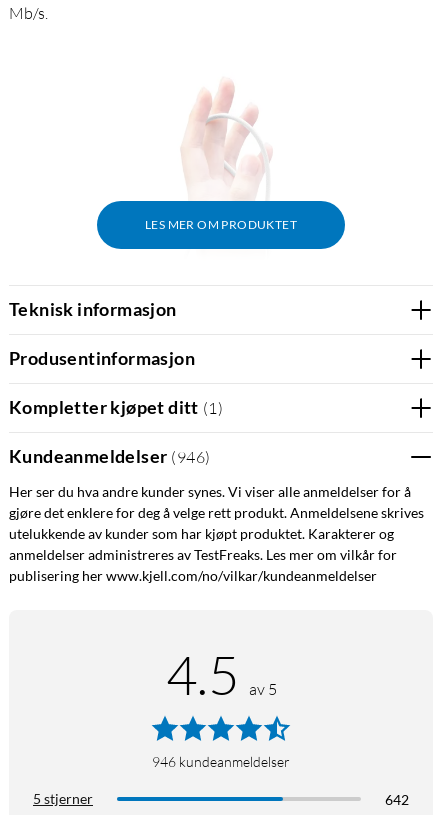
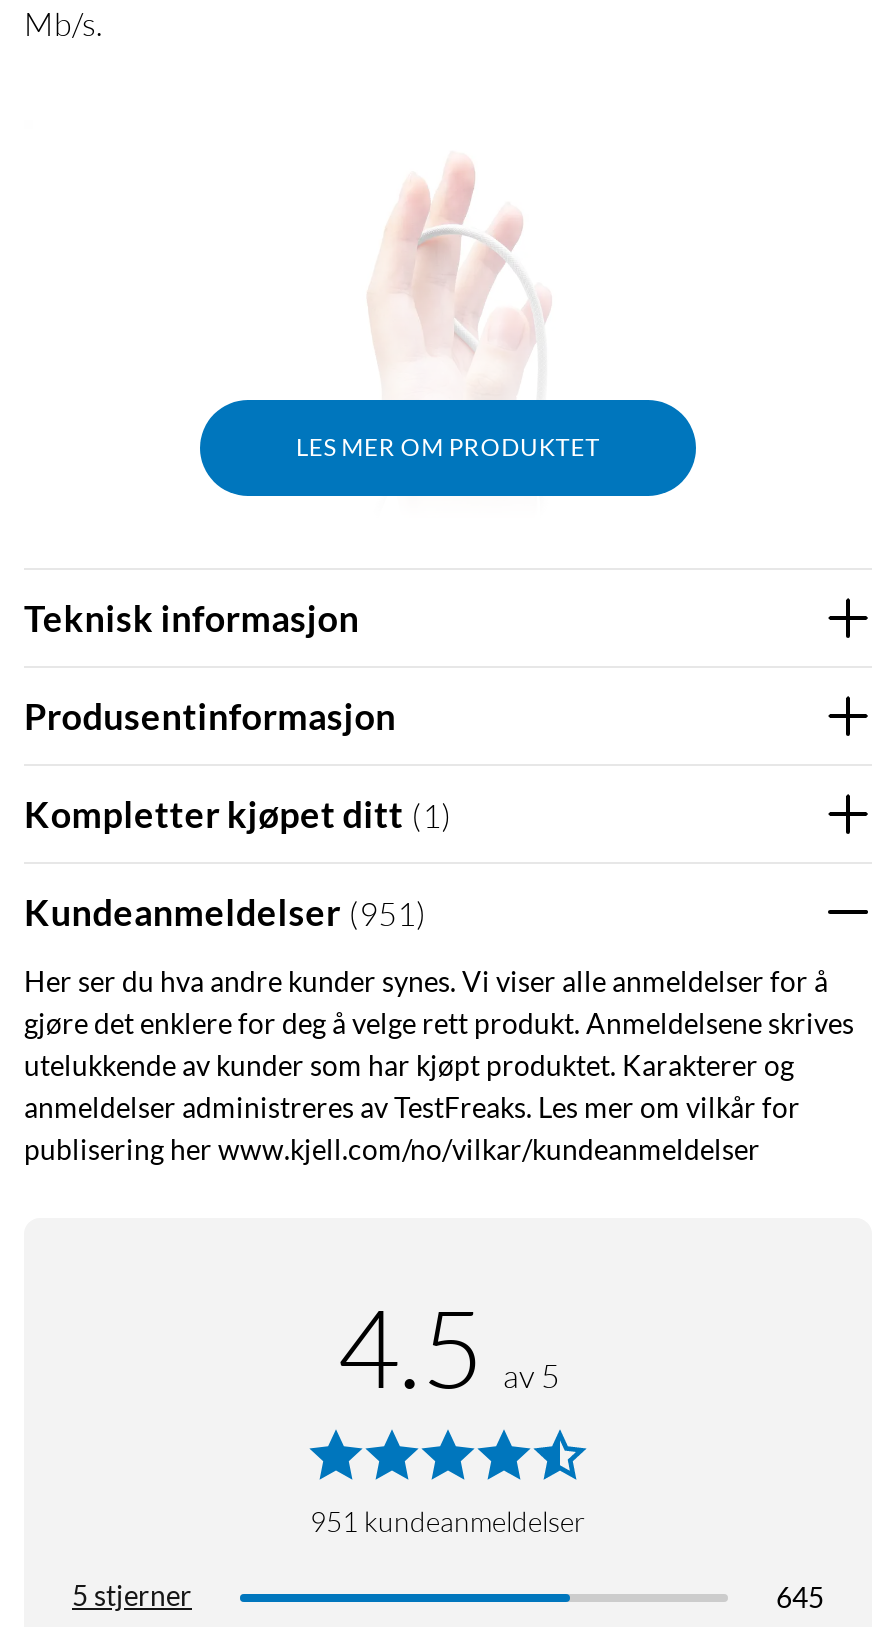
- Kundeanmeldelser (946)
+ Kundeanmeldelser (951)

- 946 kundeanmeldelser
+ 951 kundeanmeldelser

- 642
+ 645
